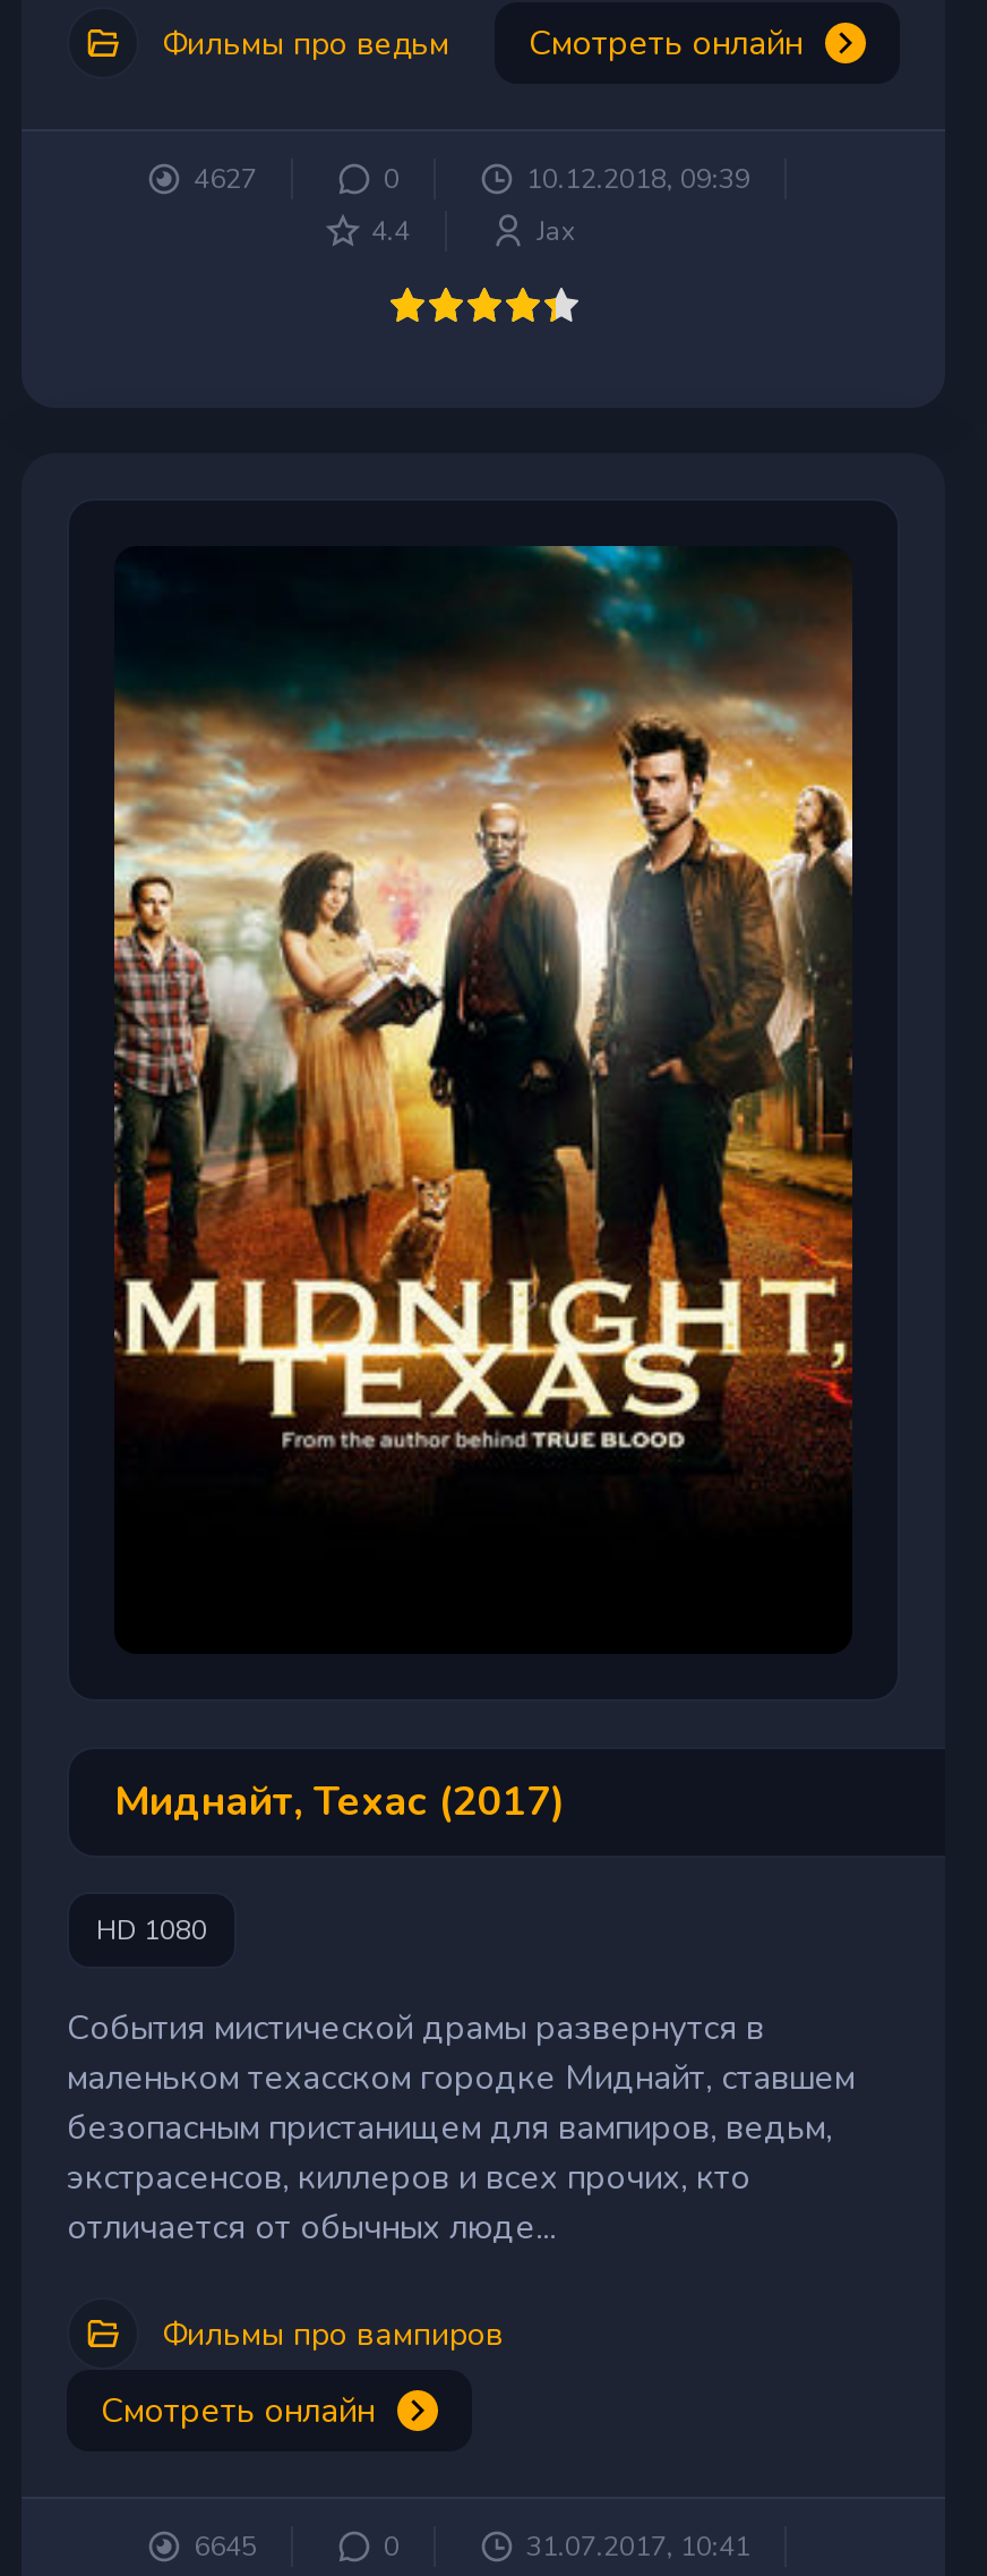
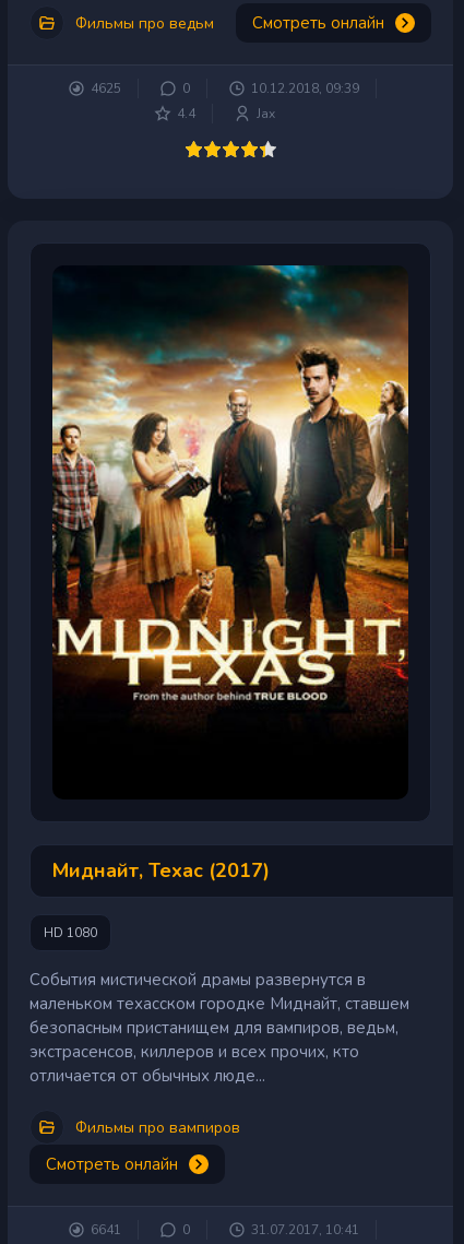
- 4627
+ 4625

- 6645
+ 6641
